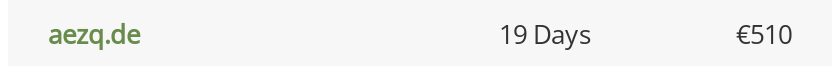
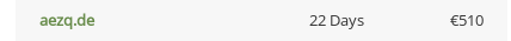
- 19 Days
+ 22 Days
